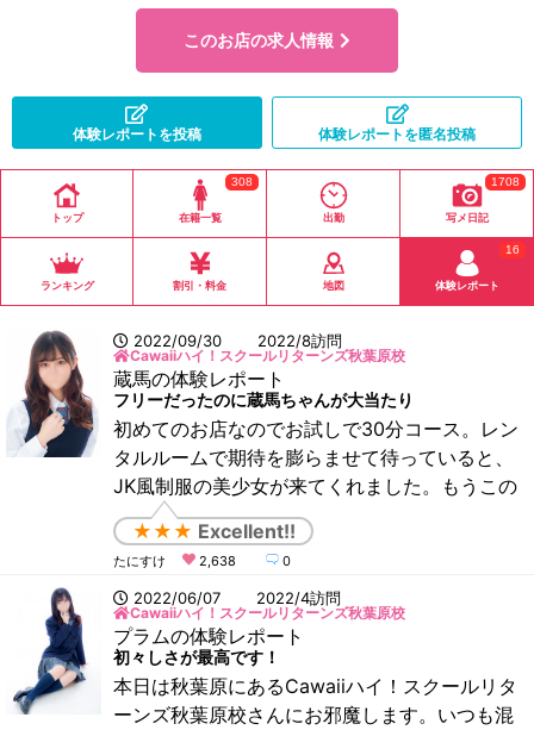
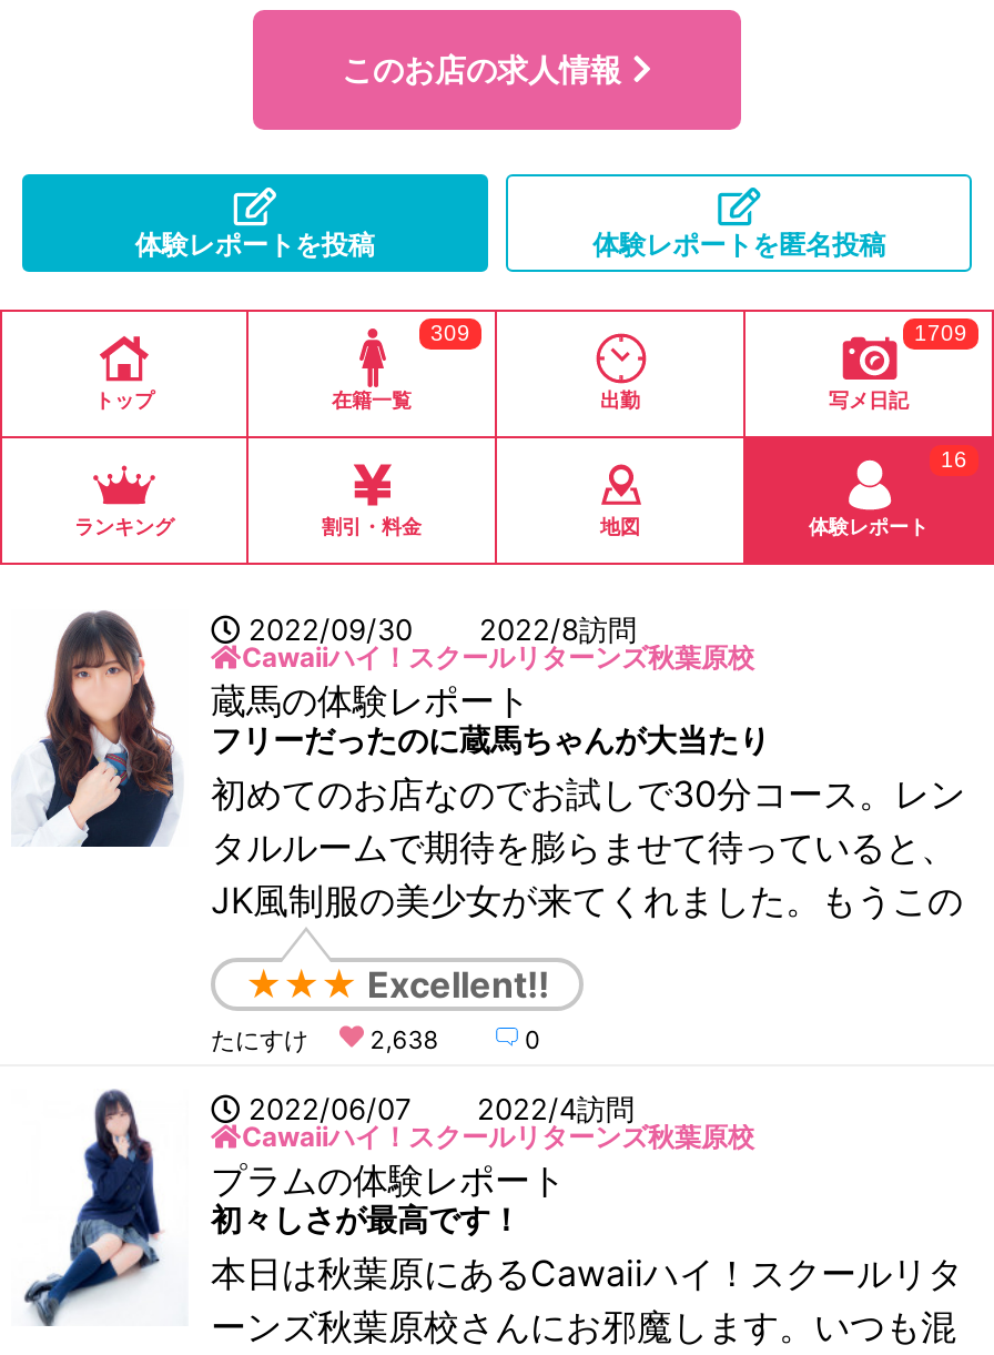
- 308
+ 309

- 1708
+ 1709
